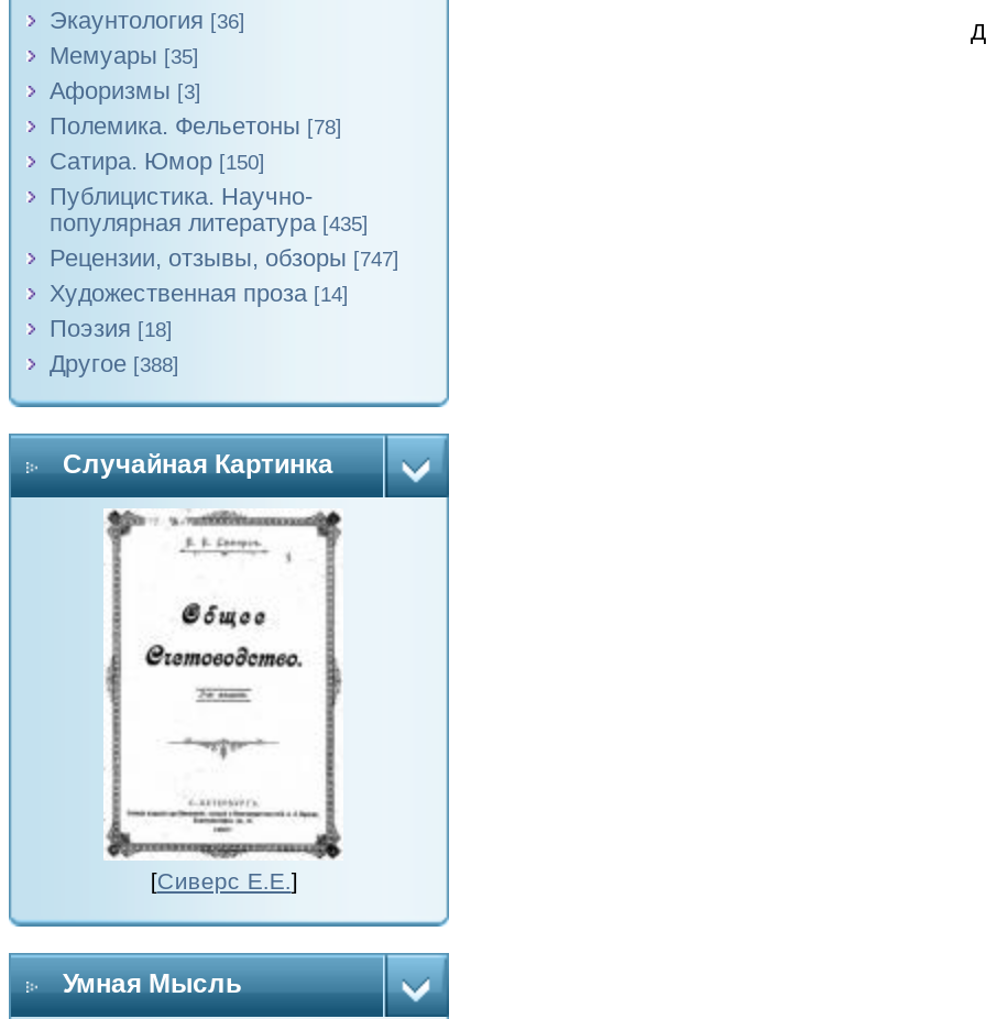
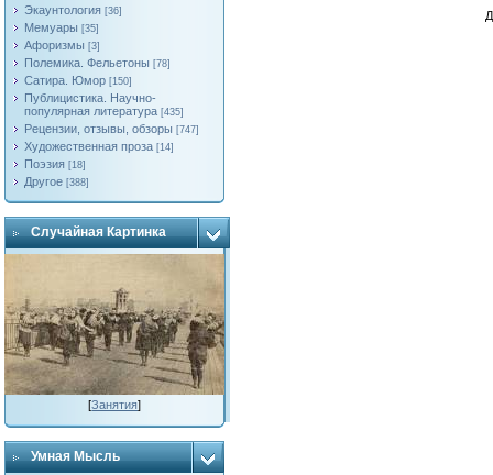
- [image]
- [Сиверс Е.Е.]
+ [image]
+ [Занятия]
